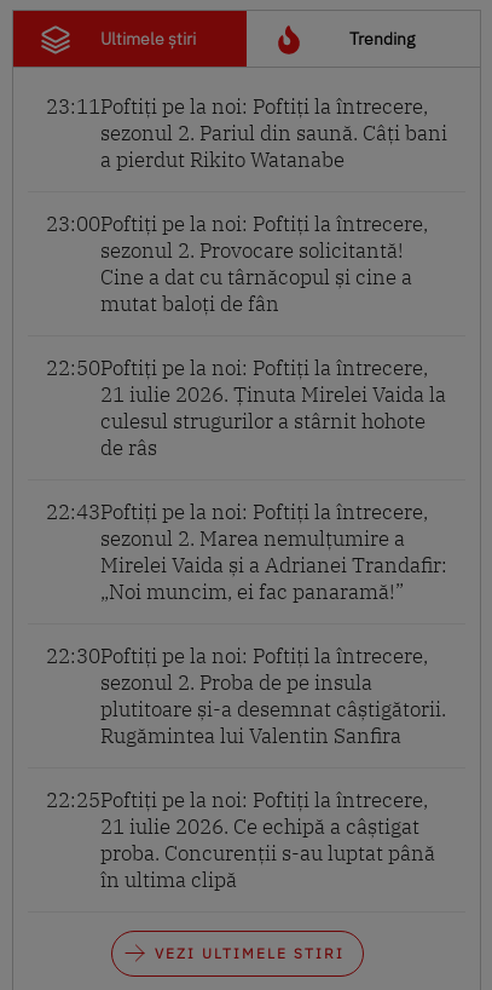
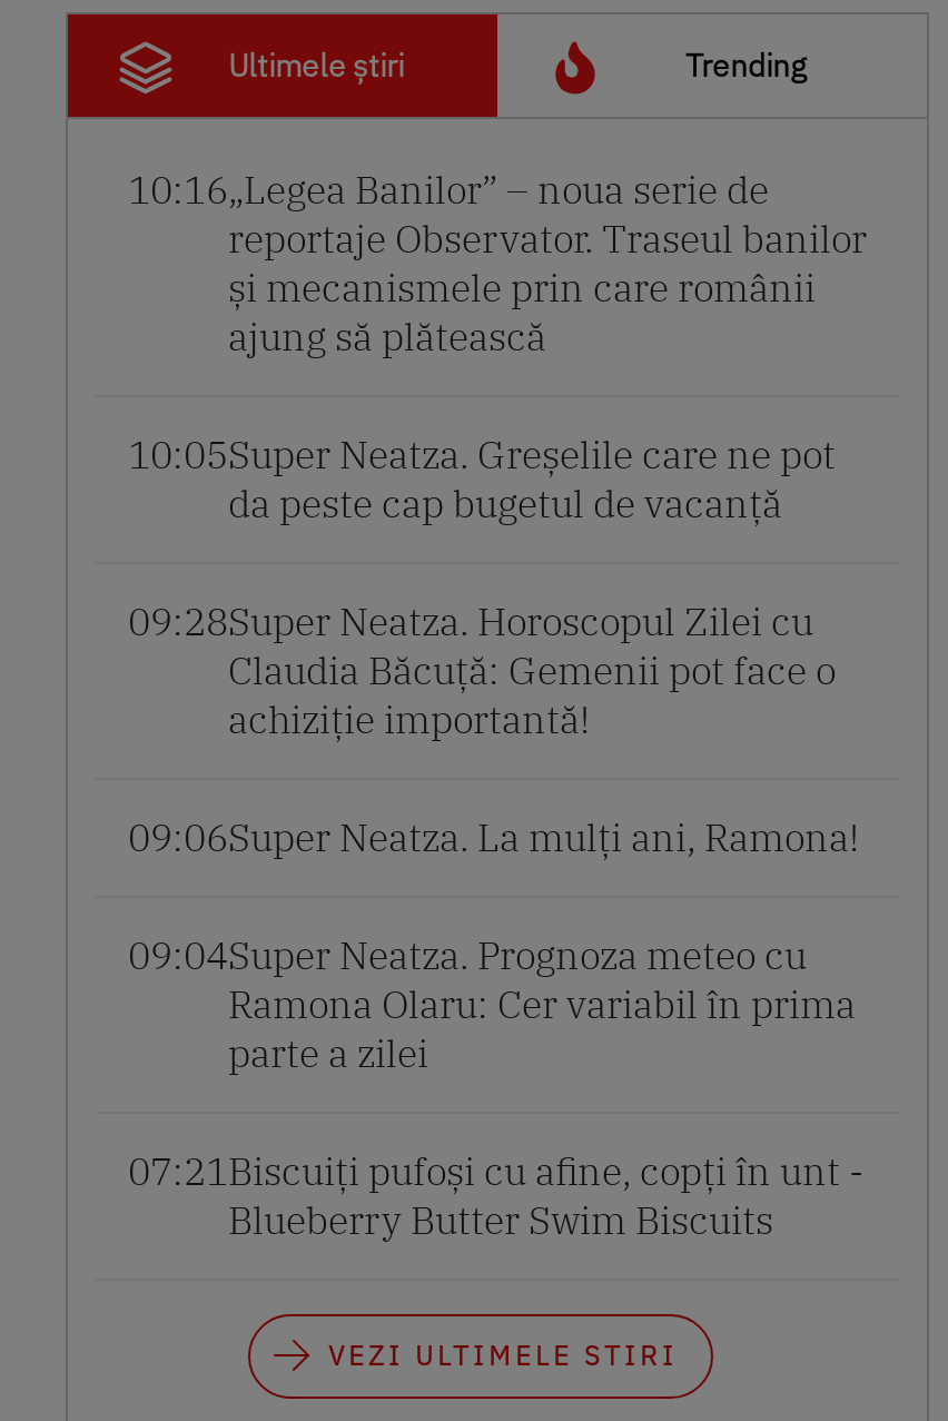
- 23:11 Poftiți pe la noi: Poftiți la întrecere,
- sezonul 2. Pariul din saună. Câți bani
- a pierdut Rikito Watanabe
+ 10:16„Legea Banilor” – noua serie de
+ reportaje Observator. Traseul banilor
+ și mecanismele prin care românii
+ ajung să plătească

- 23:00Poftiți pe la noi: Poftiți la întrecere,
- sezonul 2. Provocare solicitantă!
- Cine a dat cu târnăcopul și cine a
- mutat baloți de fân
+ 10:05Super Neatza. Greșelile care ne pot
+ da peste cap bugetul de vacanță

- 22:50Poftiți pe la noi: Poftiți la întrecere,
- 21 iulie 2026. Ținuta Mirelei Vaida la
- culesul strugurilor a stârnit hohote
- de râs
+ 09:28Super Neatza. Horoscopul Zilei cu
+ Claudia Băcuță: Gemenii pot face o
+ achiziție importantă!

- 22:43Poftiți pe la noi: Poftiți la întrecere,
- sezonul 2. Marea nemulțumire a
- Mirelei Vaida și a Adrianei Trandafir:
- „Noi muncim, ei fac panaramă!”
+ 09:06Super Neatza. La mulți ani, Ramona!

- 22:30Poftiți pe la noi: Poftiți la întrecere,
- sezonul 2. Proba de pe insula
- plutitoare și-a desemnat câștigătorii.
- Rugămintea lui Valentin Sanfira
+ 09:04Super Neatza. Prognoza meteo cu
+ Ramona Olaru: Cer variabil în prima
+ parte a zilei

- 22:25Poftiți pe la noi: Poftiți la întrecere,
- 21 iulie 2026. Ce echipă a câștigat
- proba. Concurenții s-au luptat până
- în ultima clipă
+ 07:21 Biscuiți pufoși cu afine, copți în unt -
+ Blueberry Butter Swim Biscuits
